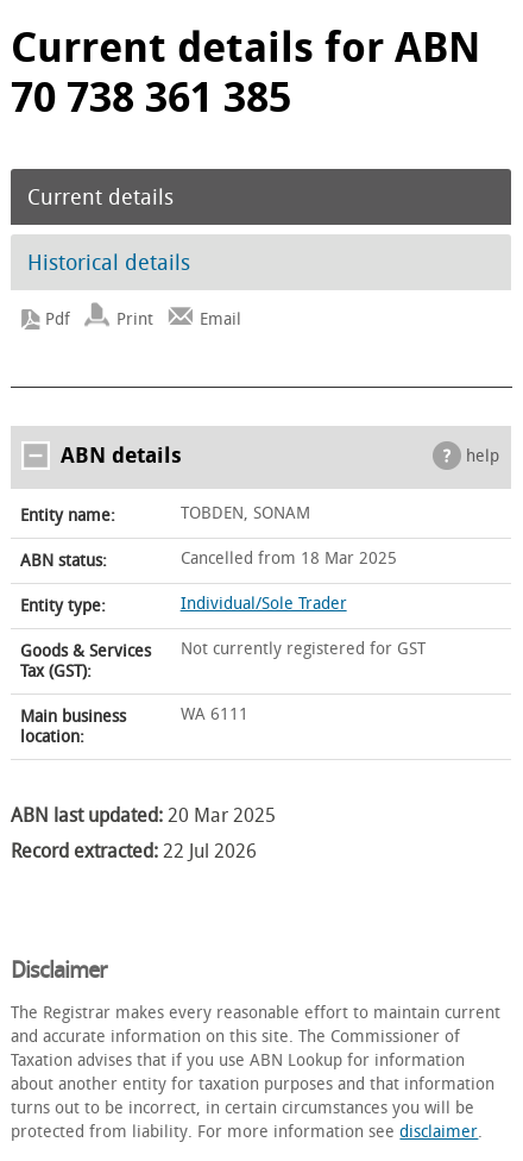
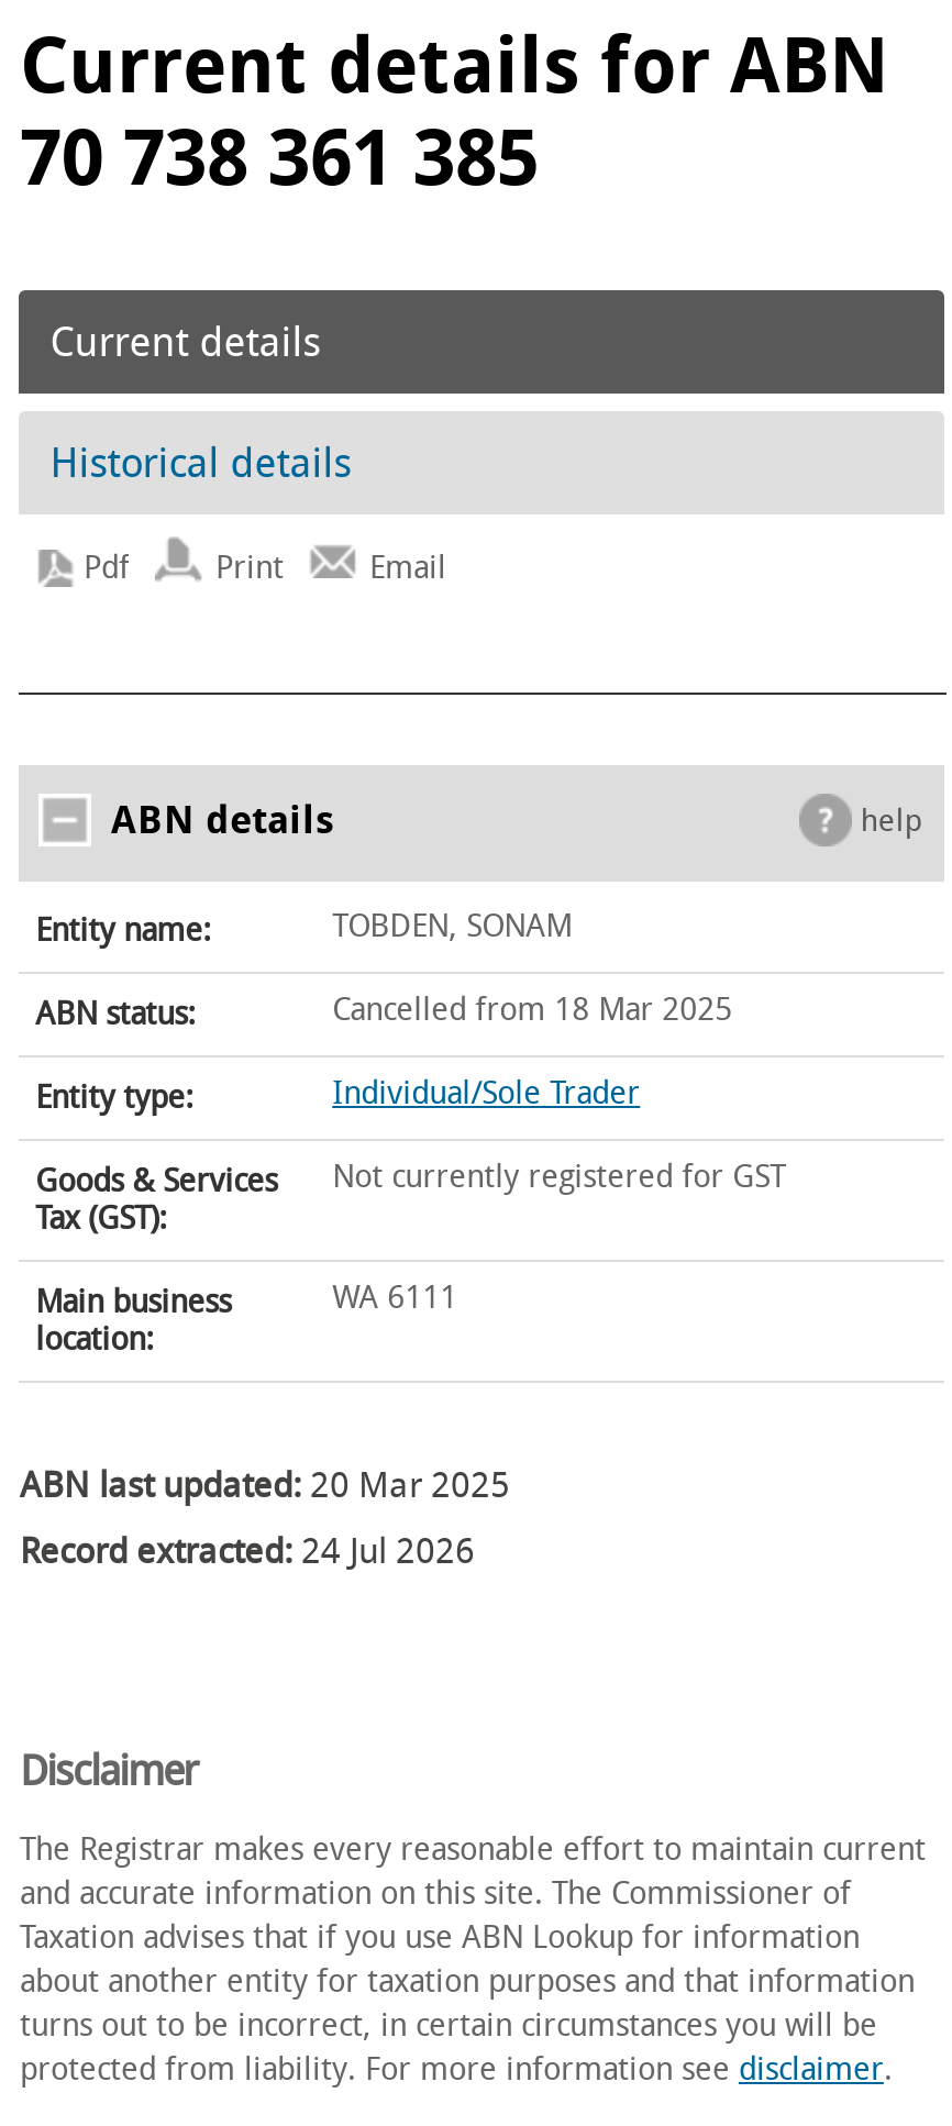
- Record extracted: 22 Jul 2026
+ Record extracted: 24 Jul 2026
